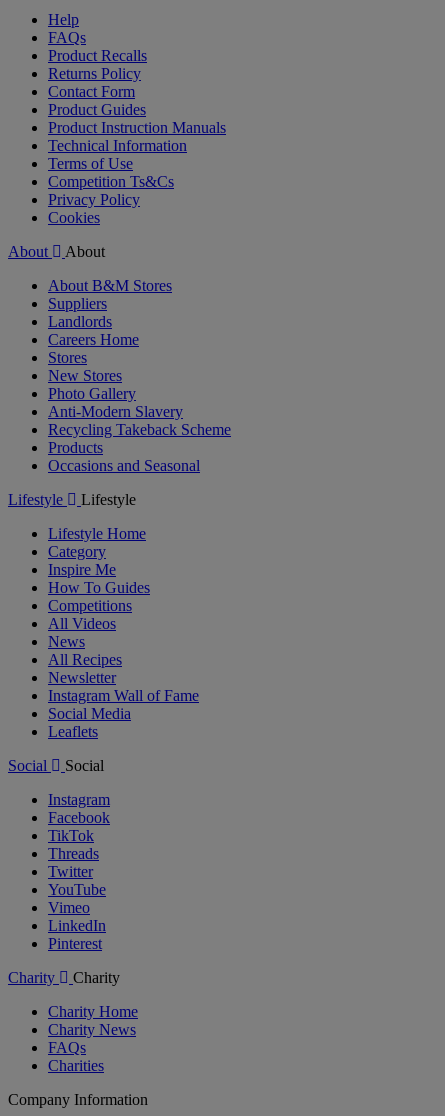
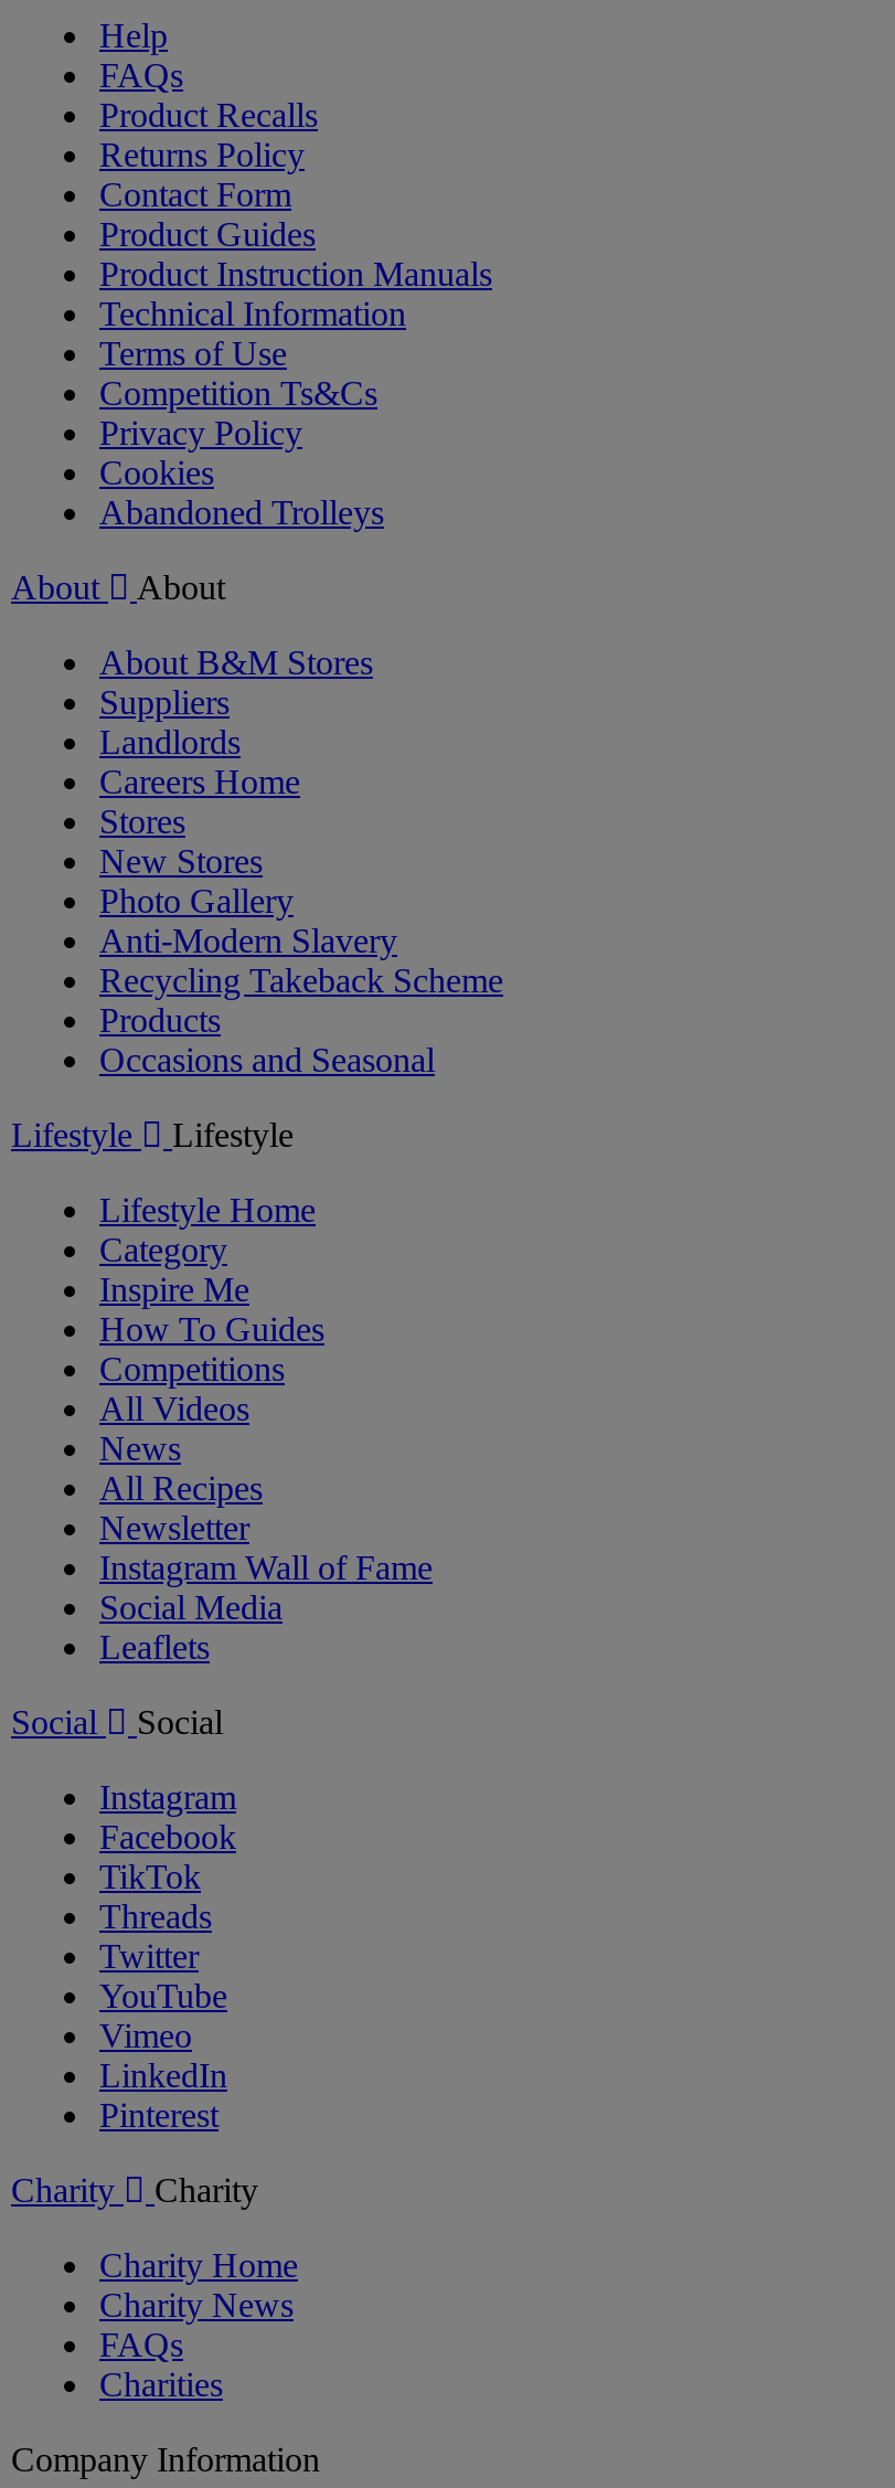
+ Abandoned Trolleys
